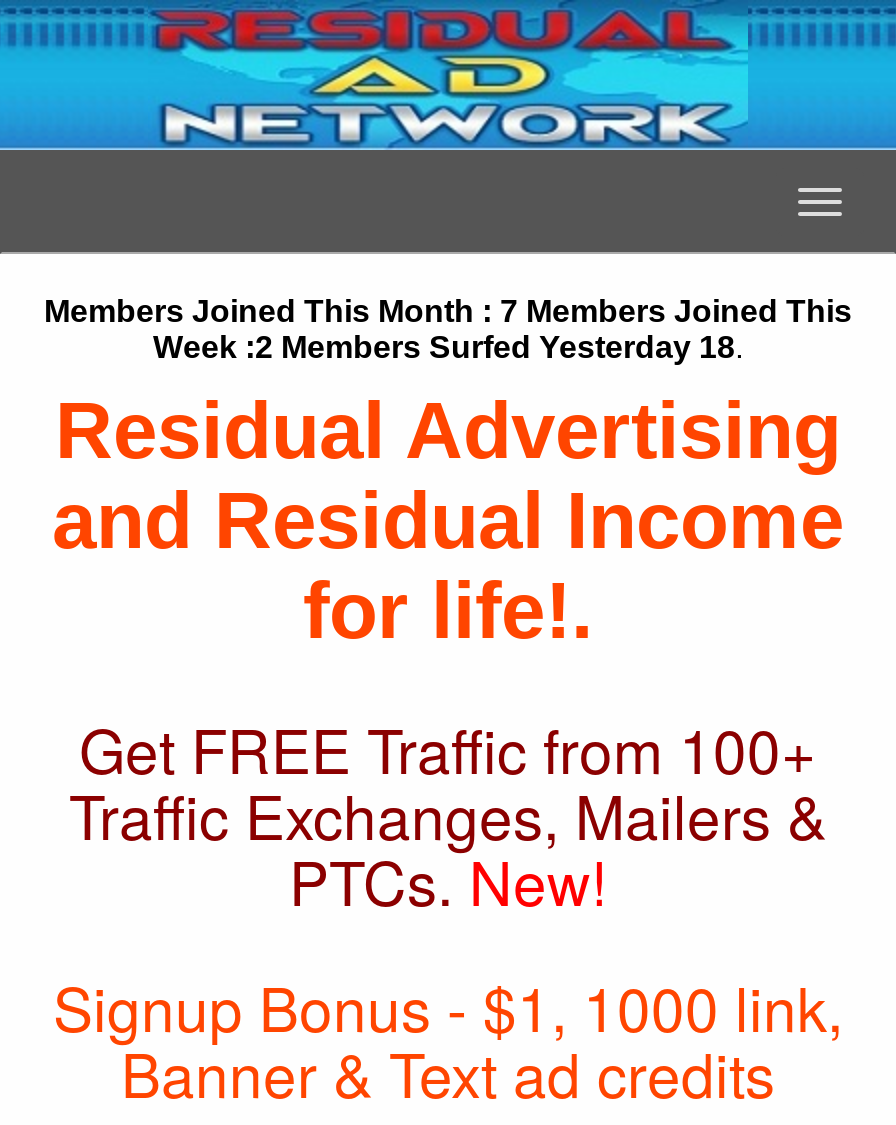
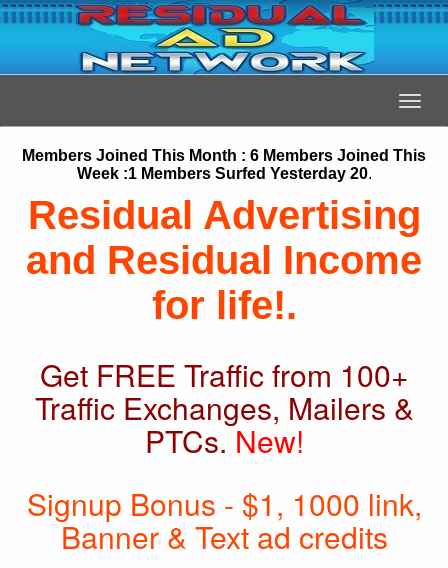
- Members Joined This Month : 7 Members Joined This
+ Members Joined This Month : 6 Members Joined This

- Week :2 Members Surfed Yesterday 18.
+ Week :1 Members Surfed Yesterday 20.
